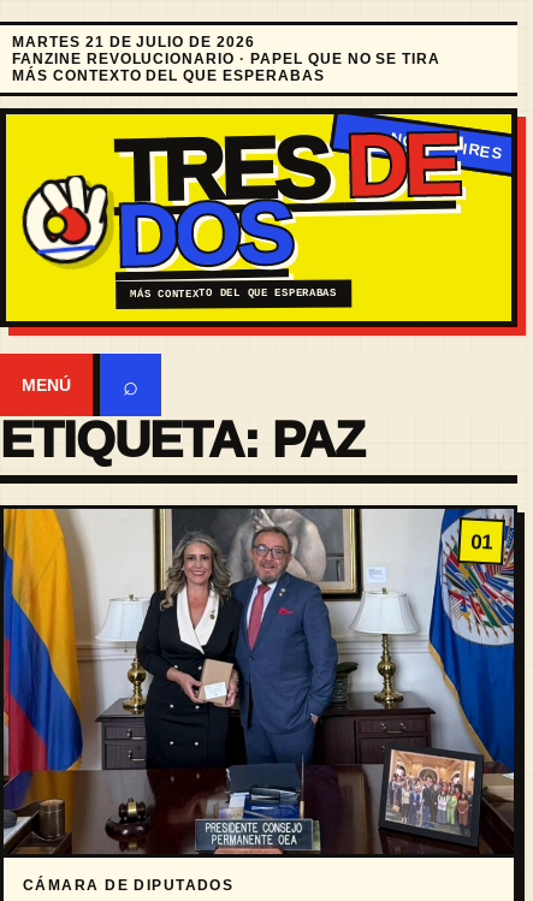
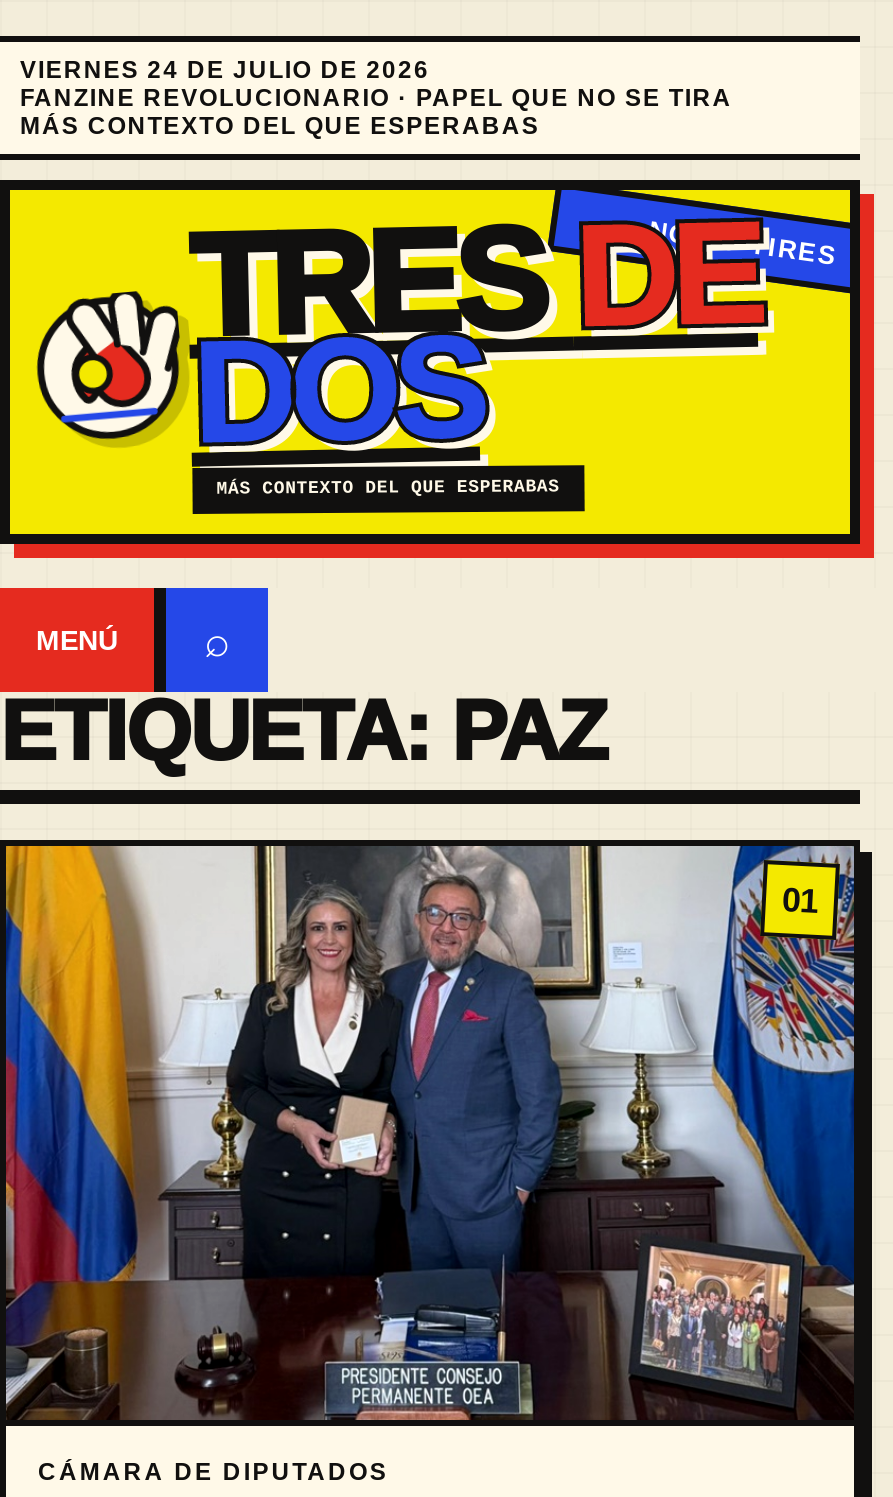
- MARTES 21 DE JULIO DE 2026
+ VIERNES 24 DE JULIO DE 2026
